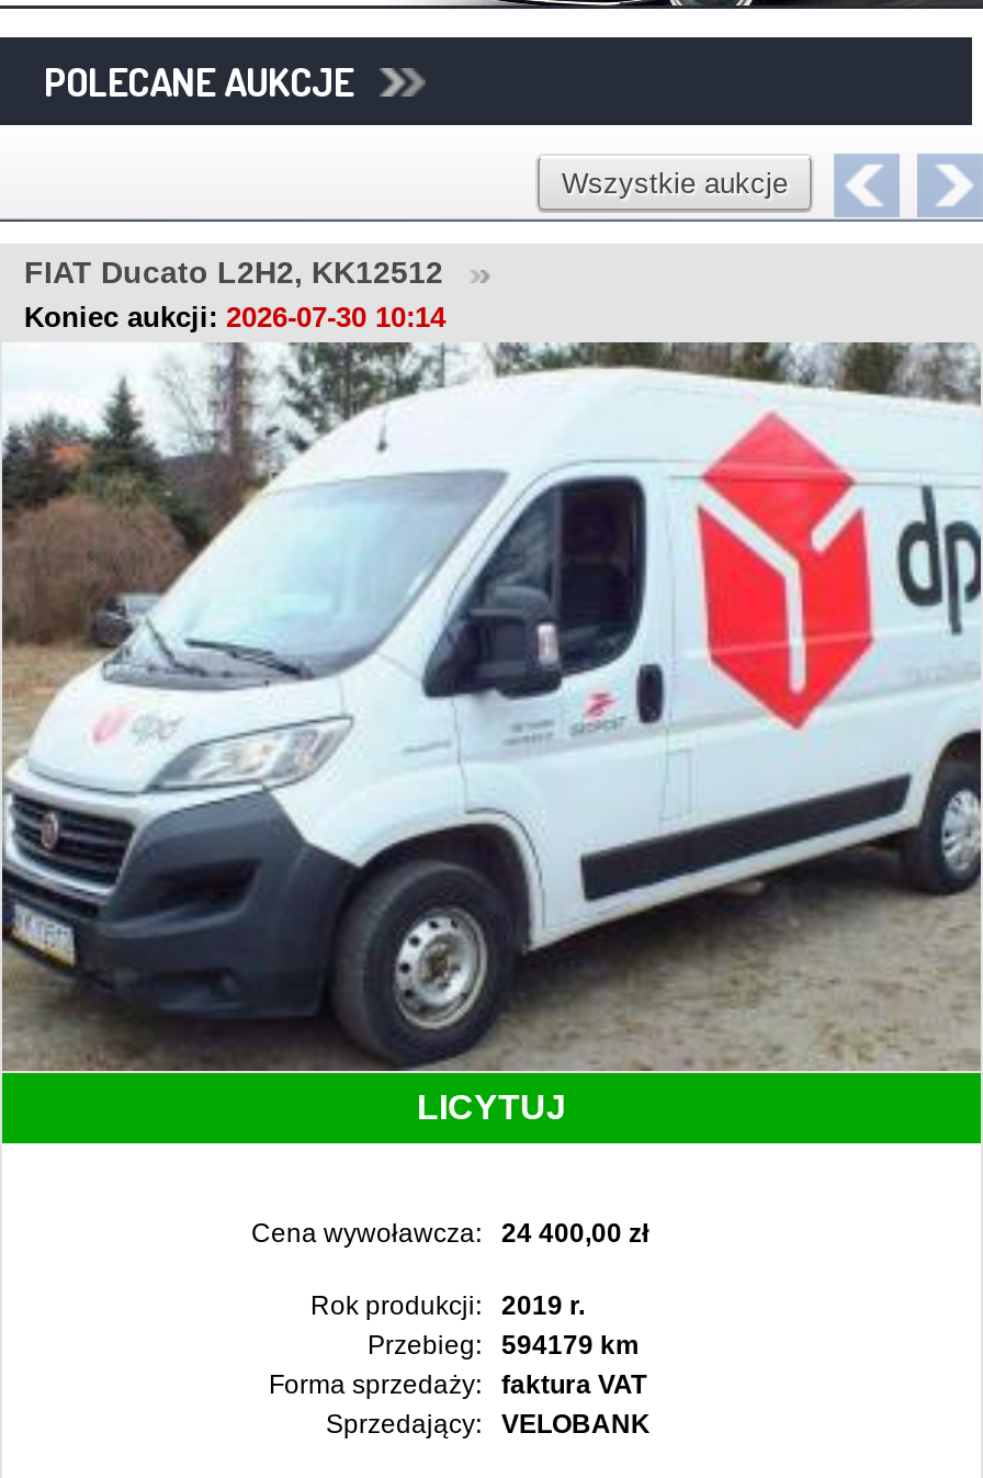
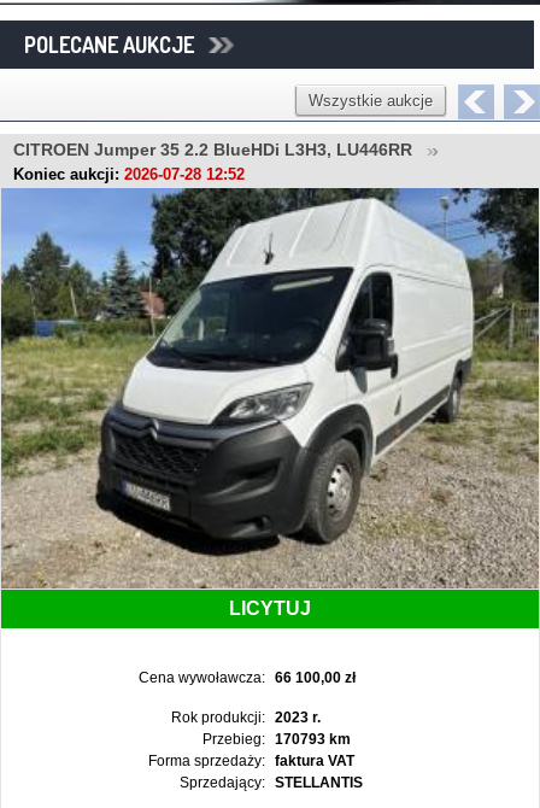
- FIAT Ducato L2H2, KK12512
- Koniec aukcji: 2026-07-30 10:14
+ CITROEN Jumper 35 2.2 BlueHDi L3H3, LU446RR
+ Koniec aukcji: 2026-07-28 12:52

- [image]
+ [image]

- Cena wywoławcza: 24 400,00 zł
+ Cena wywoławcza: 66 100,00 zł

- Rok produkcji: 2019 r.
+ Rok produkcji: 2023 r.

- Przebieg: 594179 km
+ Przebieg: 170793 km

- VELOBANK
+ STELLANTIS
